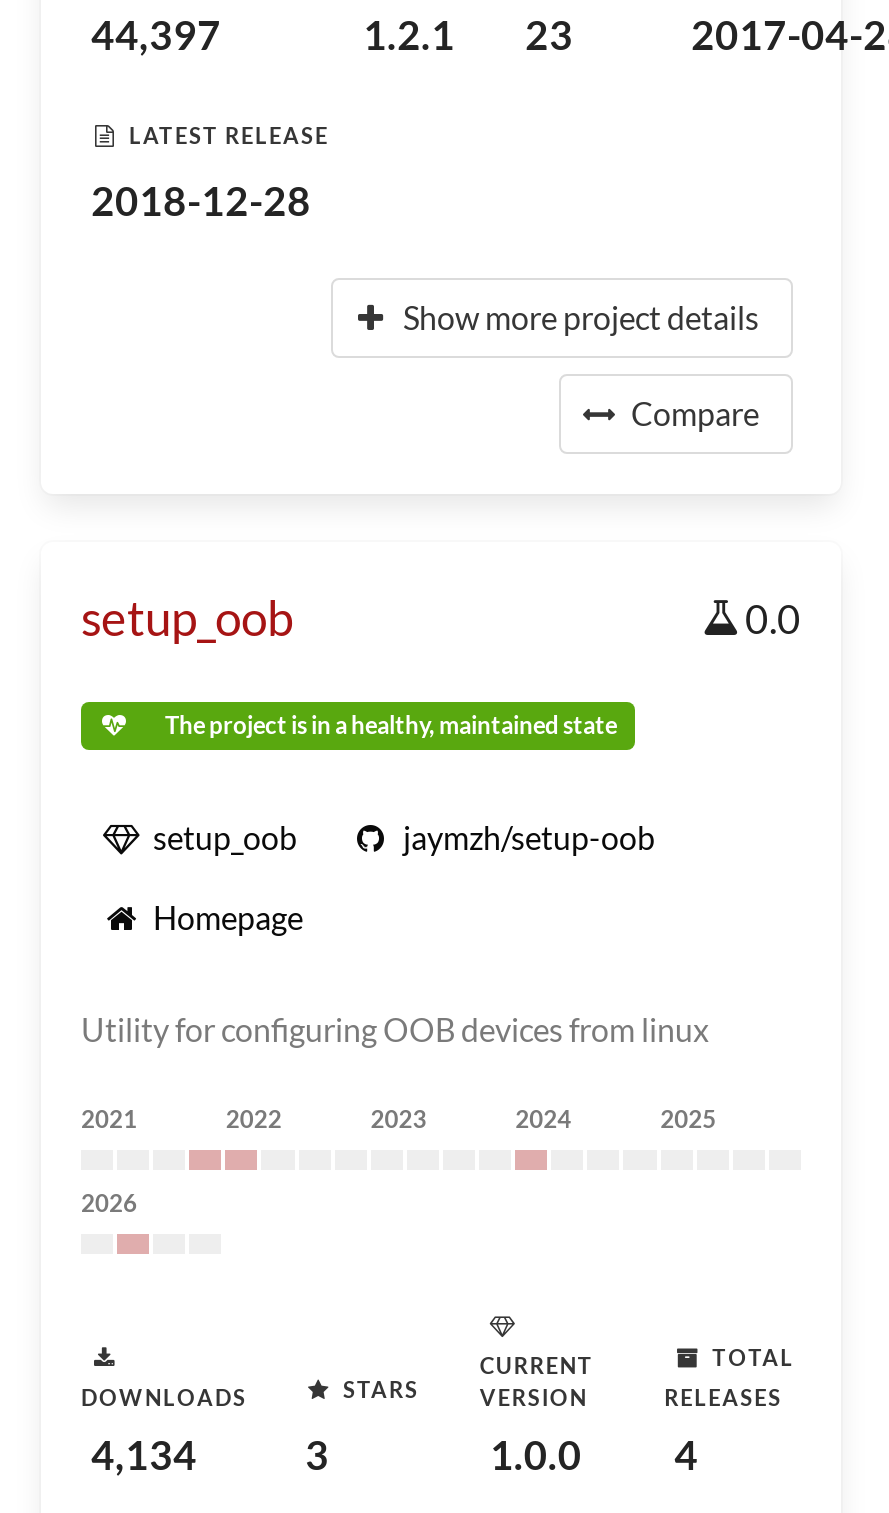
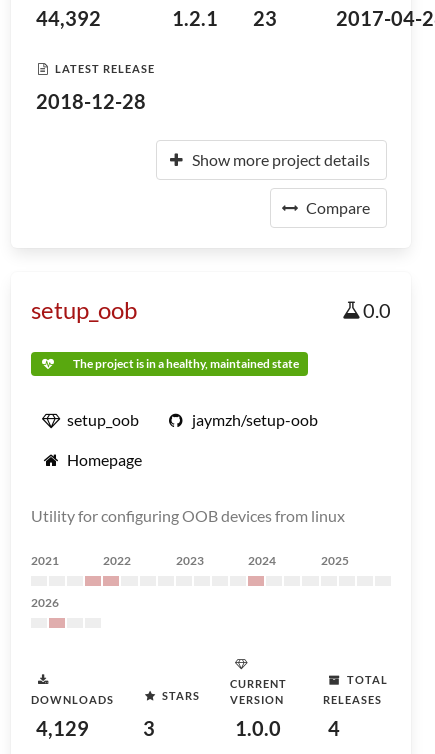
- 44,397
+ 44,392

- 4,134
+ 4,129
